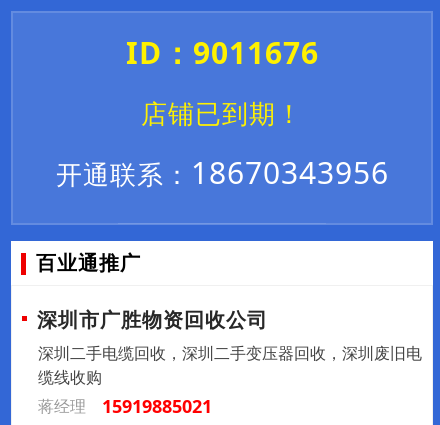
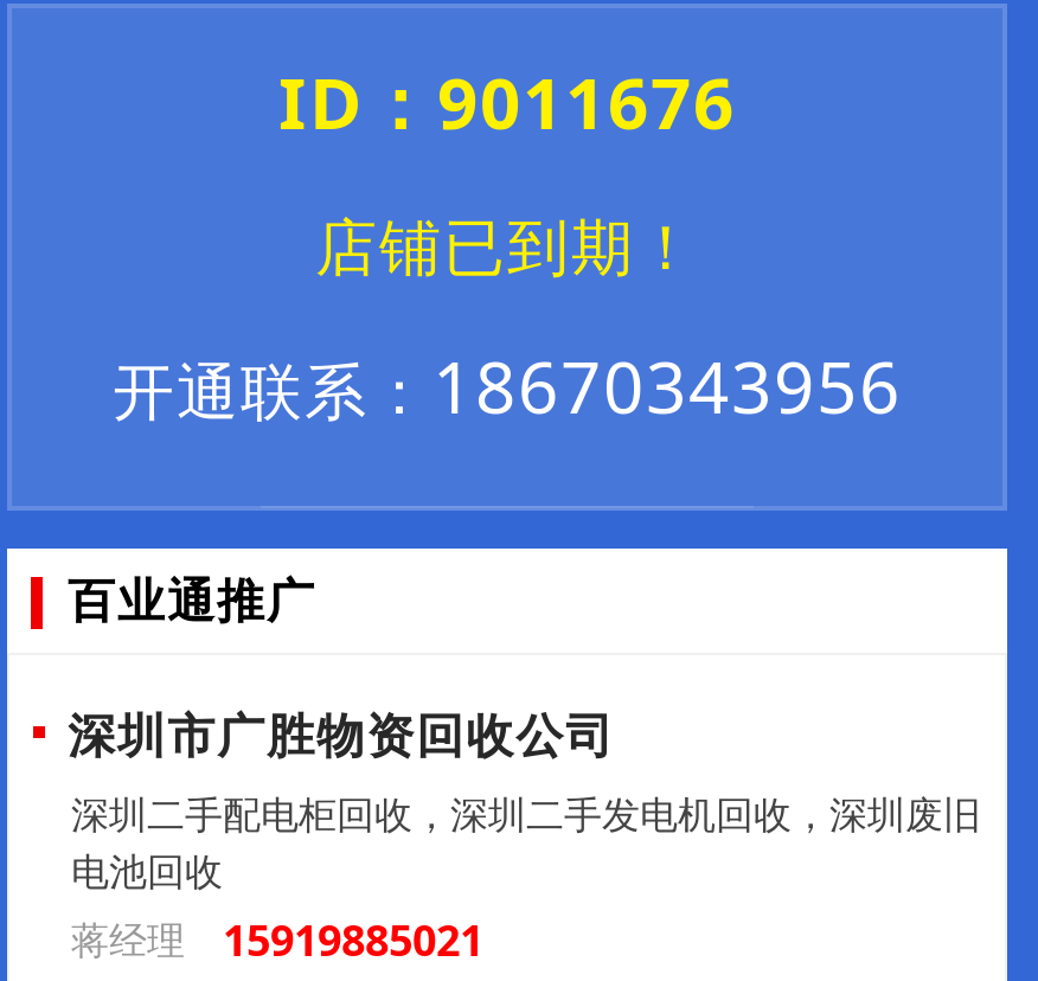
- 深圳二手电缆回收，深圳二手变压器回收，深圳废旧电
- 缆线收购
+ 深圳二手配电柜回收，深圳二手发电机回收，深圳废旧
+ 电池回收
